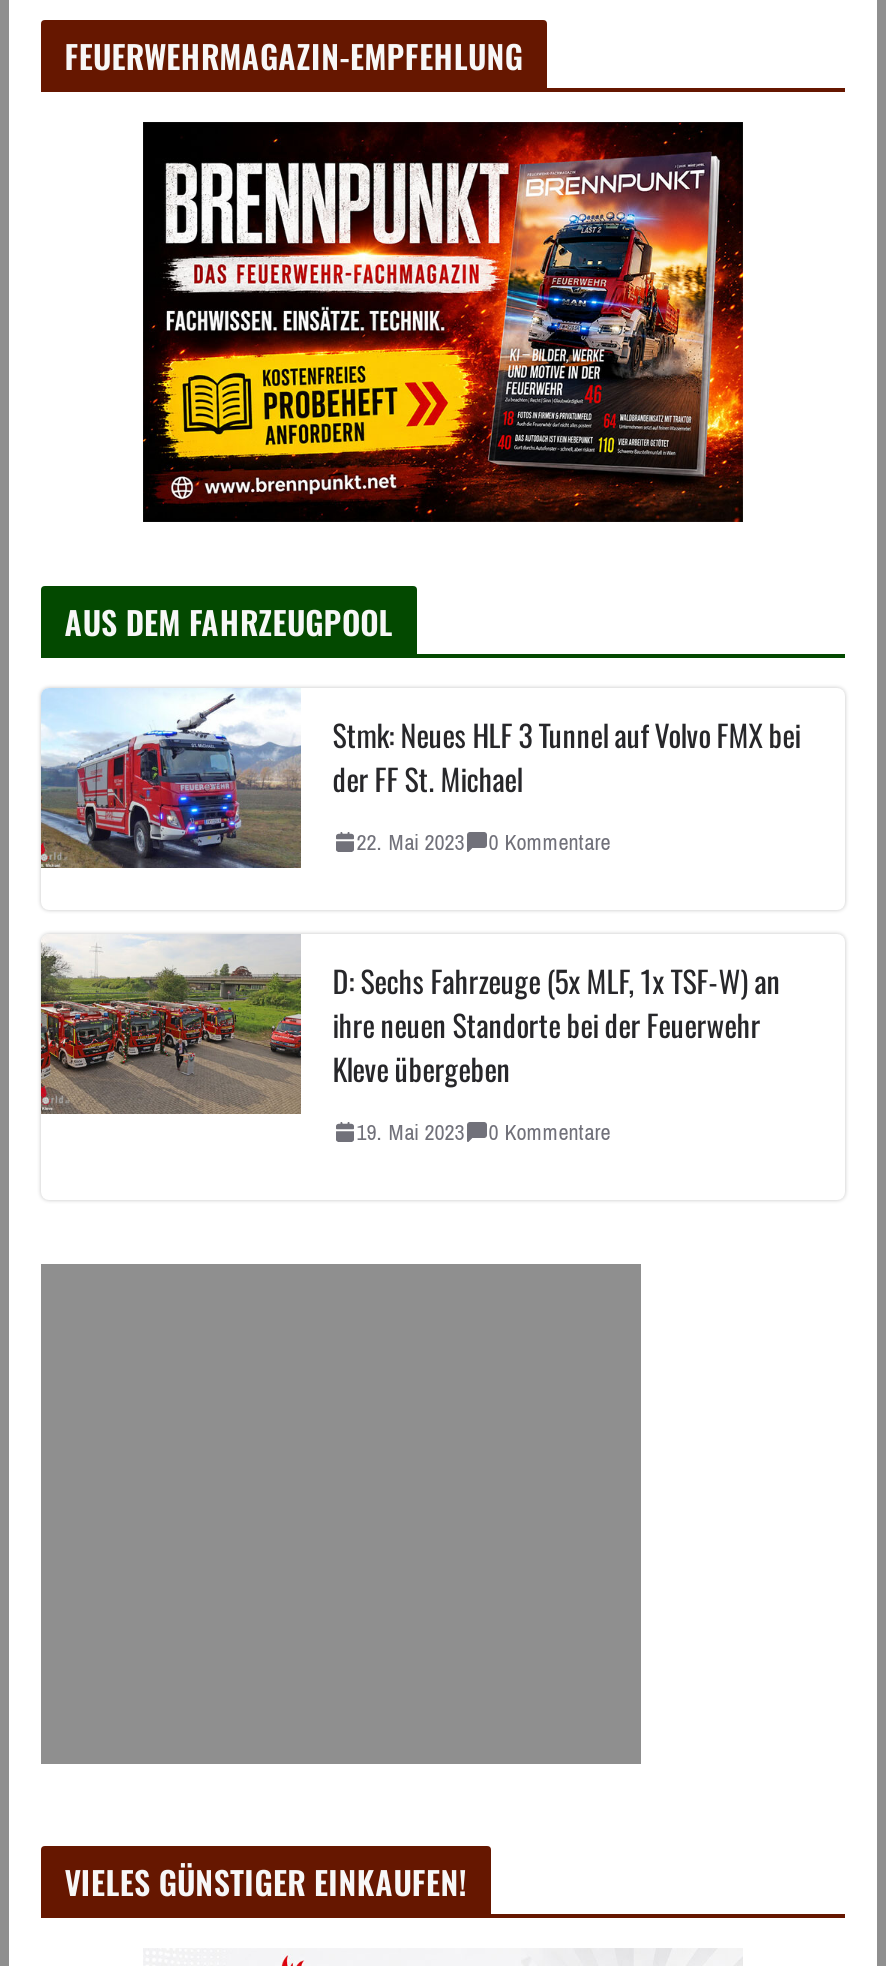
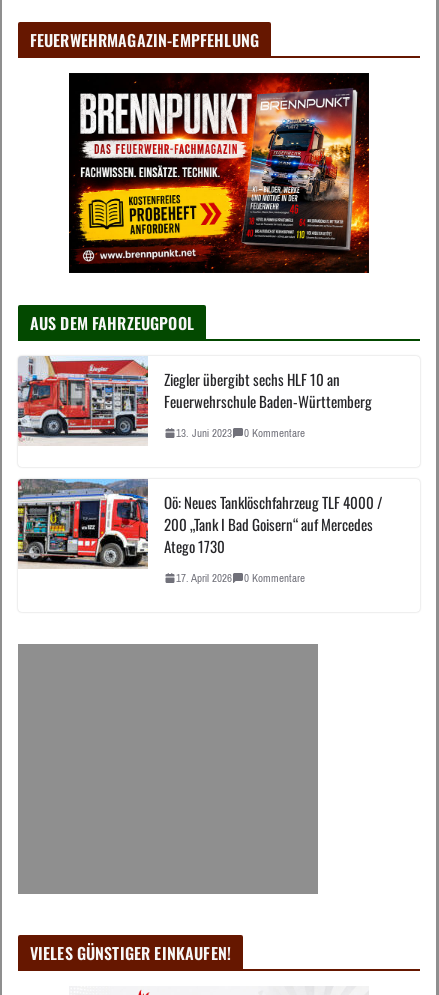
- [image]
- Stmk: Neues HLF 3 Tunnel auf Volvo FMX bei
- der FF St. Michael
+ [image]
+ Ziegler übergibt sechs HLF 10 an
+ Feuerwehrschule Baden-Württemberg

- 22. Mai 2023 0 Kommentare
+ 13. Juni 2023 0 Kommentare

- [image]
- D: Sechs Fahrzeuge (5x MLF, 1x TSF-W) an
- ihre neuen Standorte bei der Feuerwehr
- Kleve übergeben
+ [image]
+ Oö: Neues Tanklöschfahrzeug TLF 4000 /
+ 200 „Tank I Bad Goisern“ auf Mercedes
+ Atego 1730

- 19. Mai 2023 0 Kommentare
+ 17. April 2026 0 Kommentare
